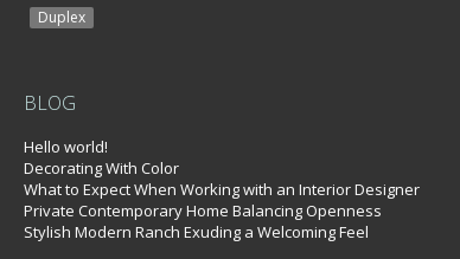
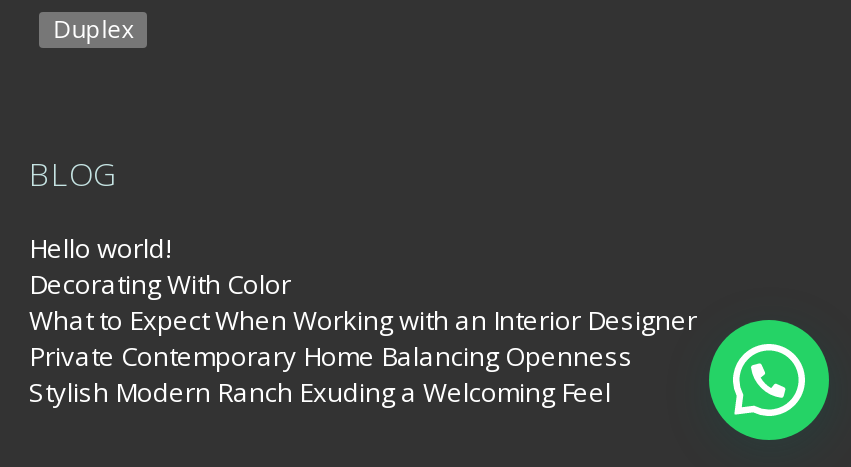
+ [image]
